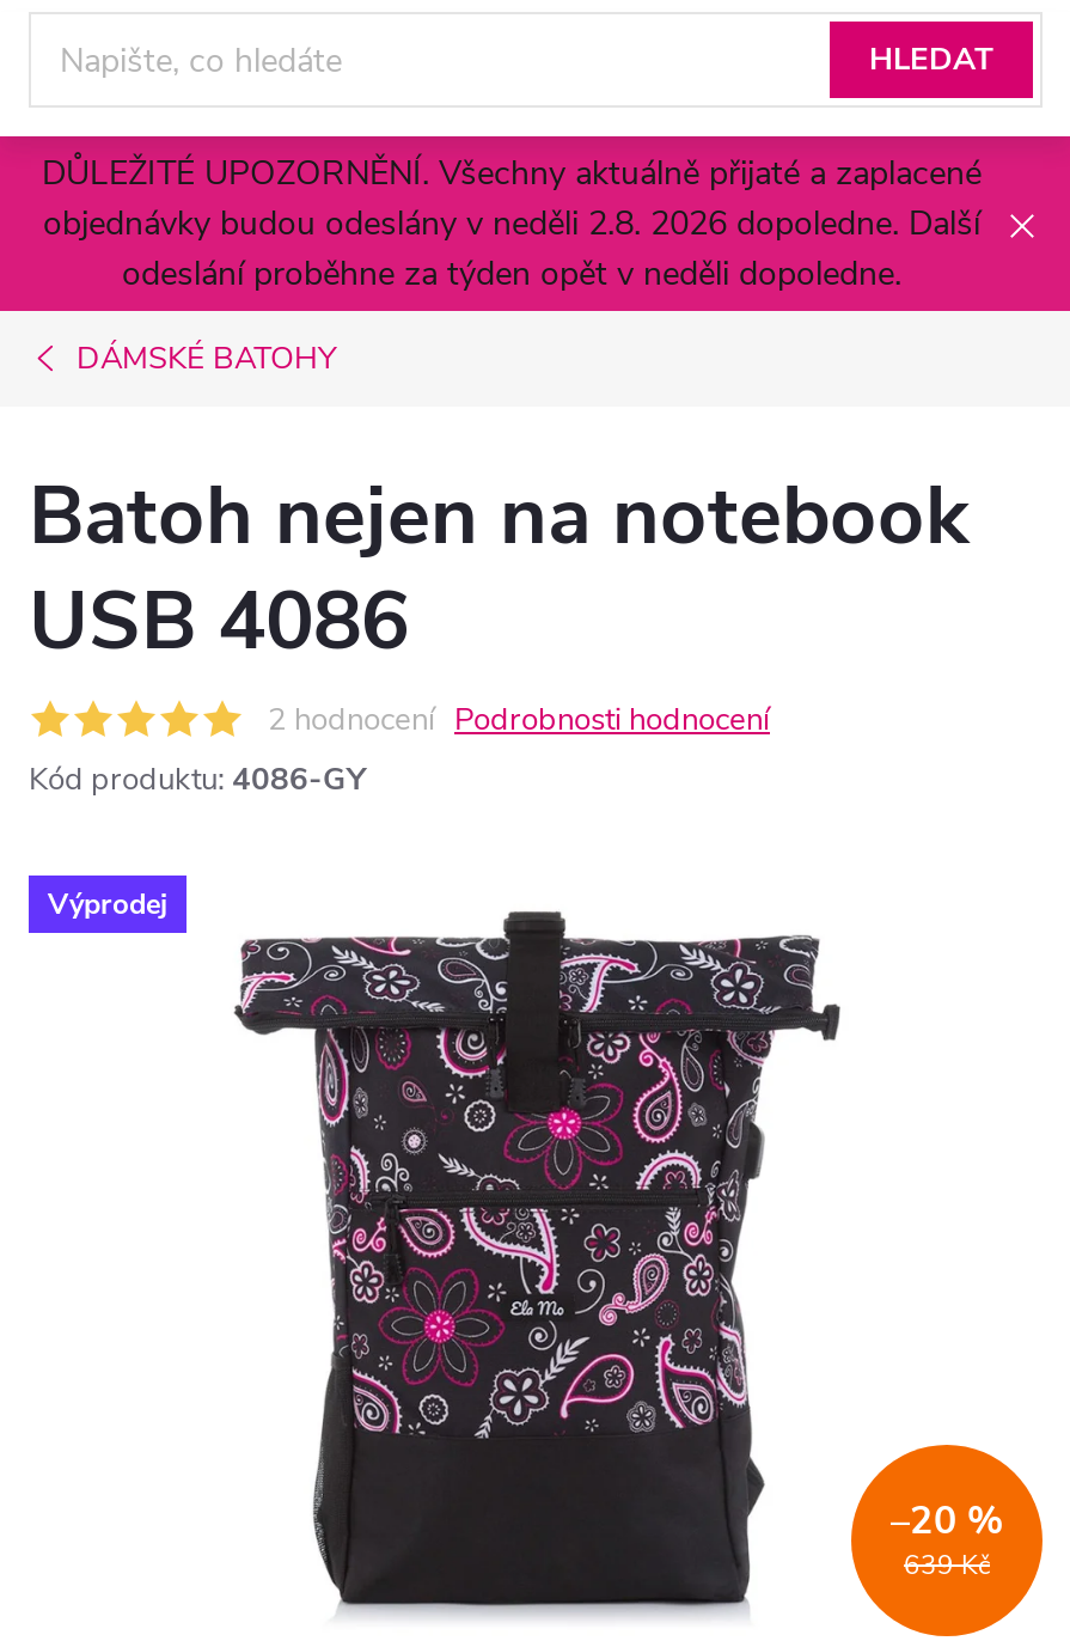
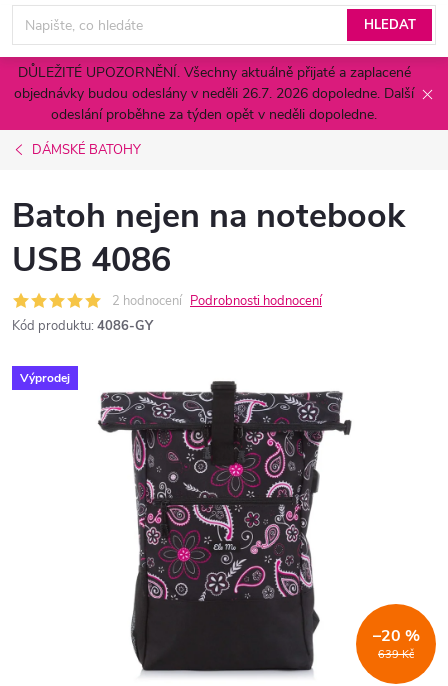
- objednávky budou odeslány v neděli 2.8. 2026 dopoledne. Další
+ objednávky budou odeslány v neděli 26.7. 2026 dopoledne. Další
